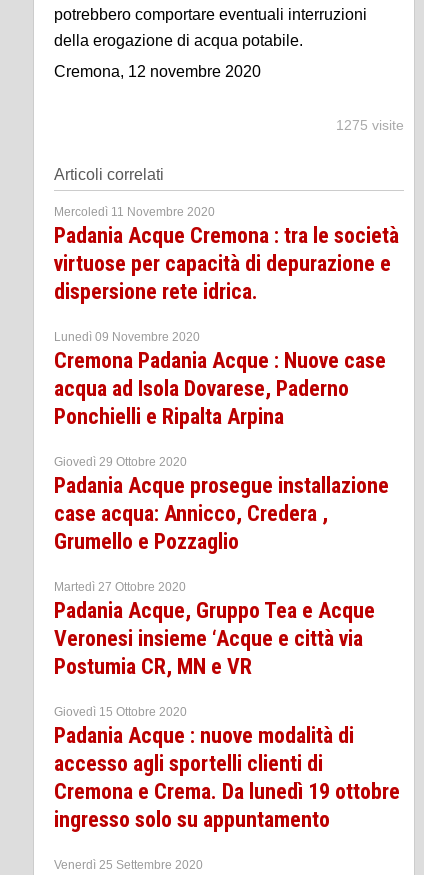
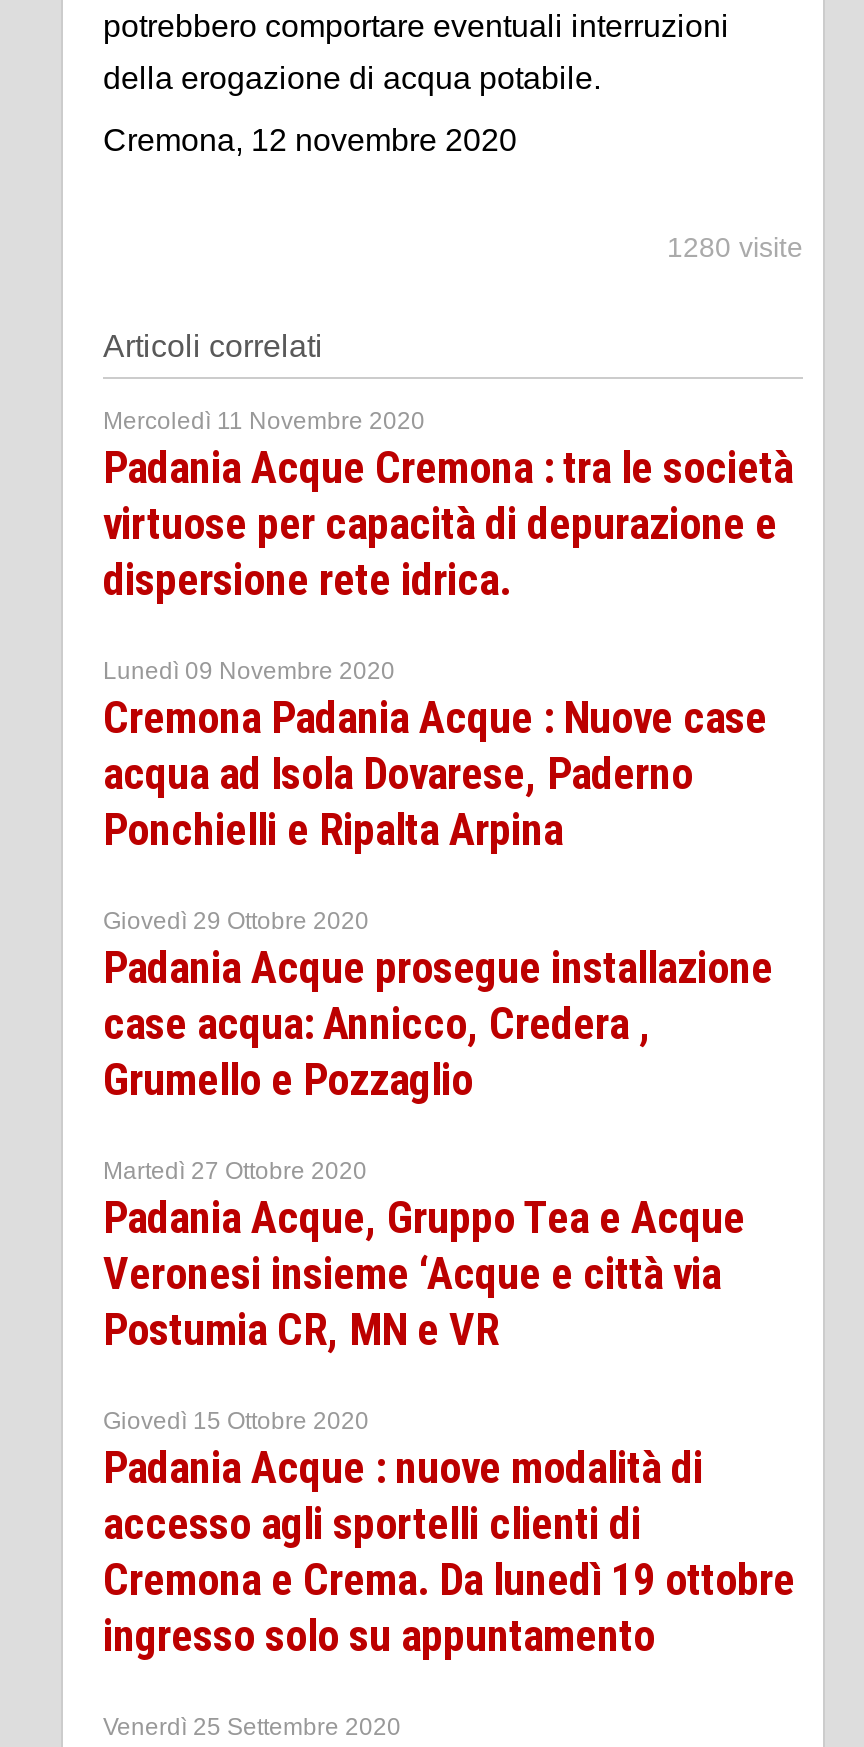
- 1275 visite
+ 1280 visite
